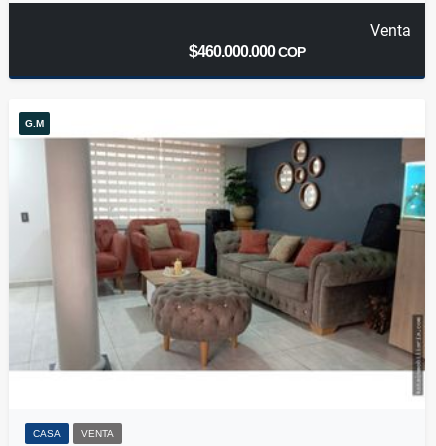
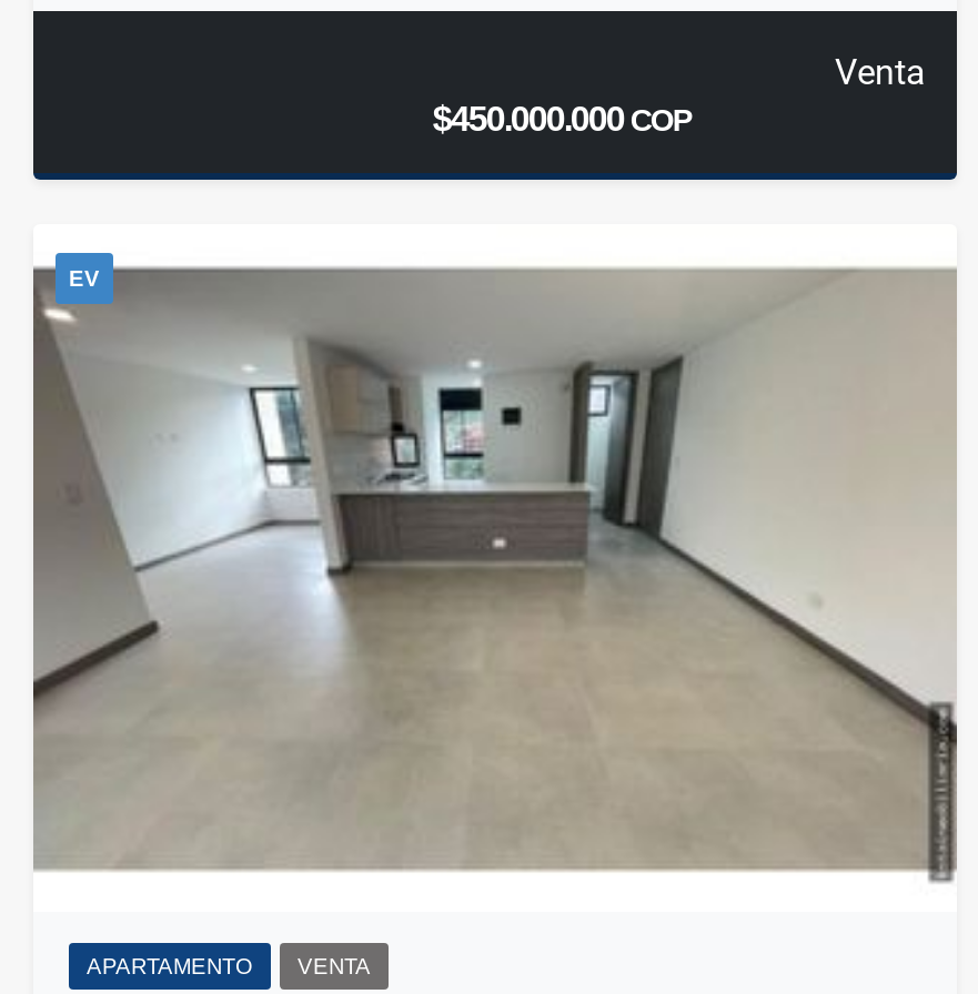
- $460.000.000 COP
+ $450.000.000 COP

- [image]
- G.M
+ [image]
+ EV

- CASA
+ APARTAMENTO
